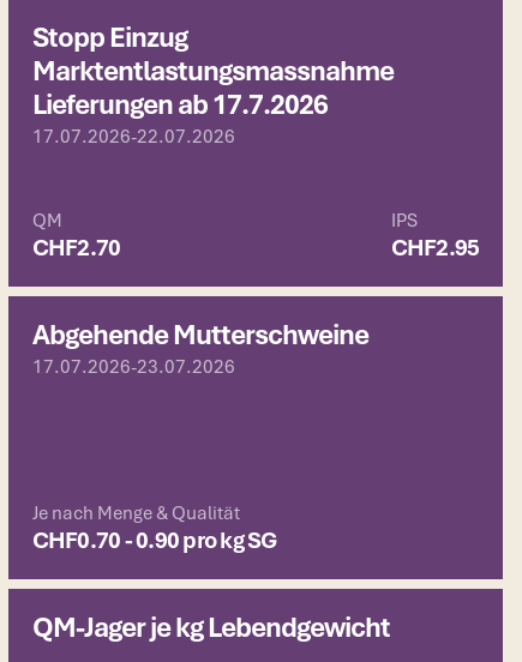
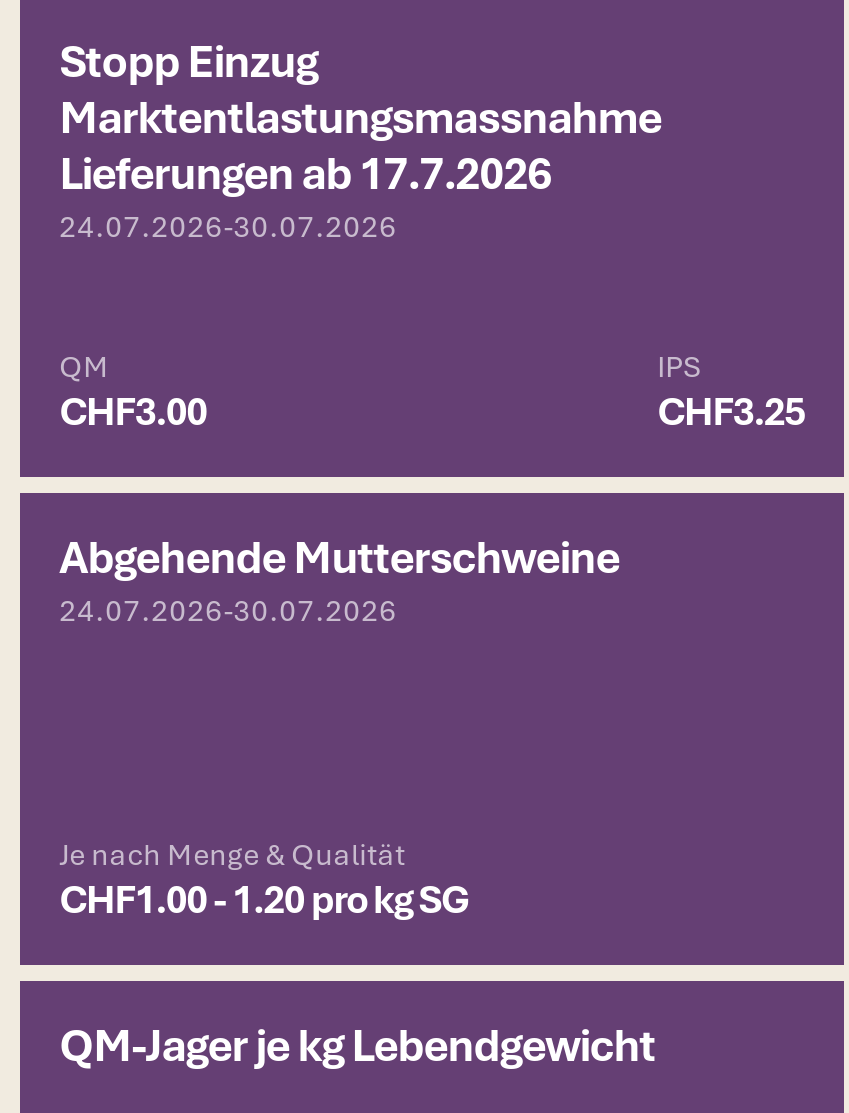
- 17.07.2026-22.07.2026
+ 24.07.2026-30.07.2026

- CHF2.70
+ CHF3.00

- CHF2.95
+ CHF3.25

- 17.07.2026-23.07.2026
+ 24.07.2026-30.07.2026

- CHF0.70 - 0.90 pro kg SG
+ CHF1.00 - 1.20 pro kg SG
